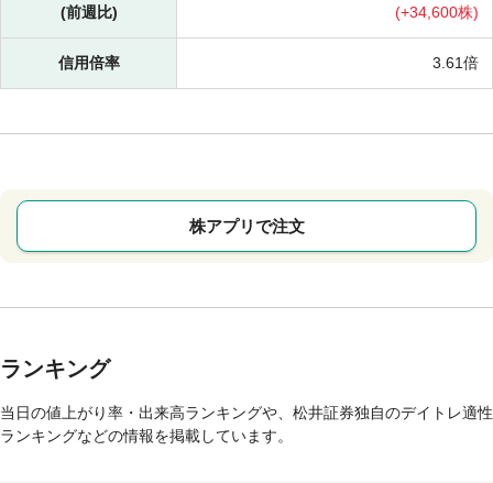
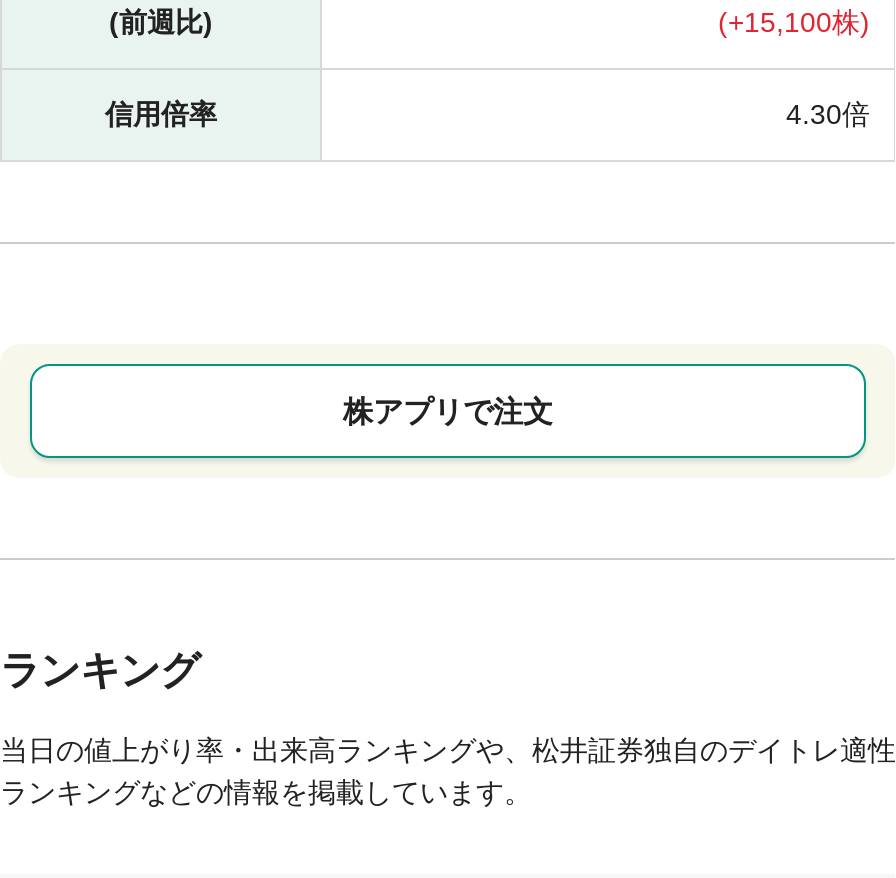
- (+34,600株)
+ (+15,100株)

- 3.61倍
+ 4.30倍
